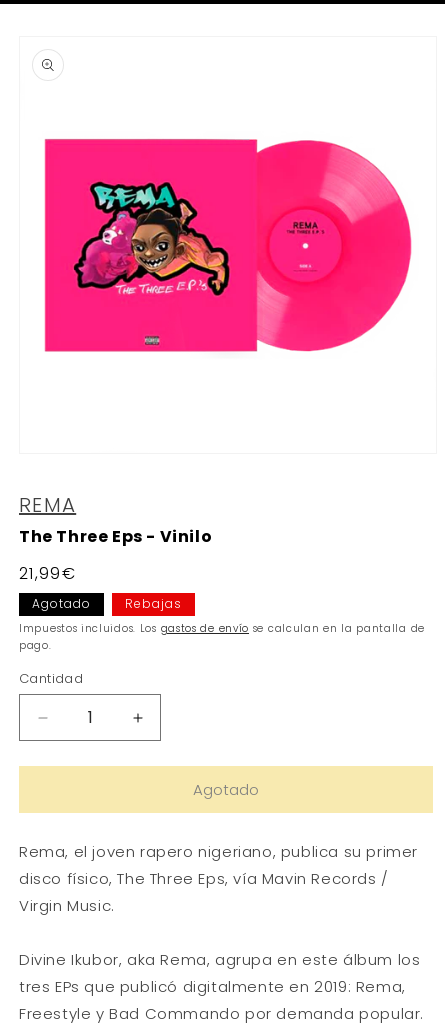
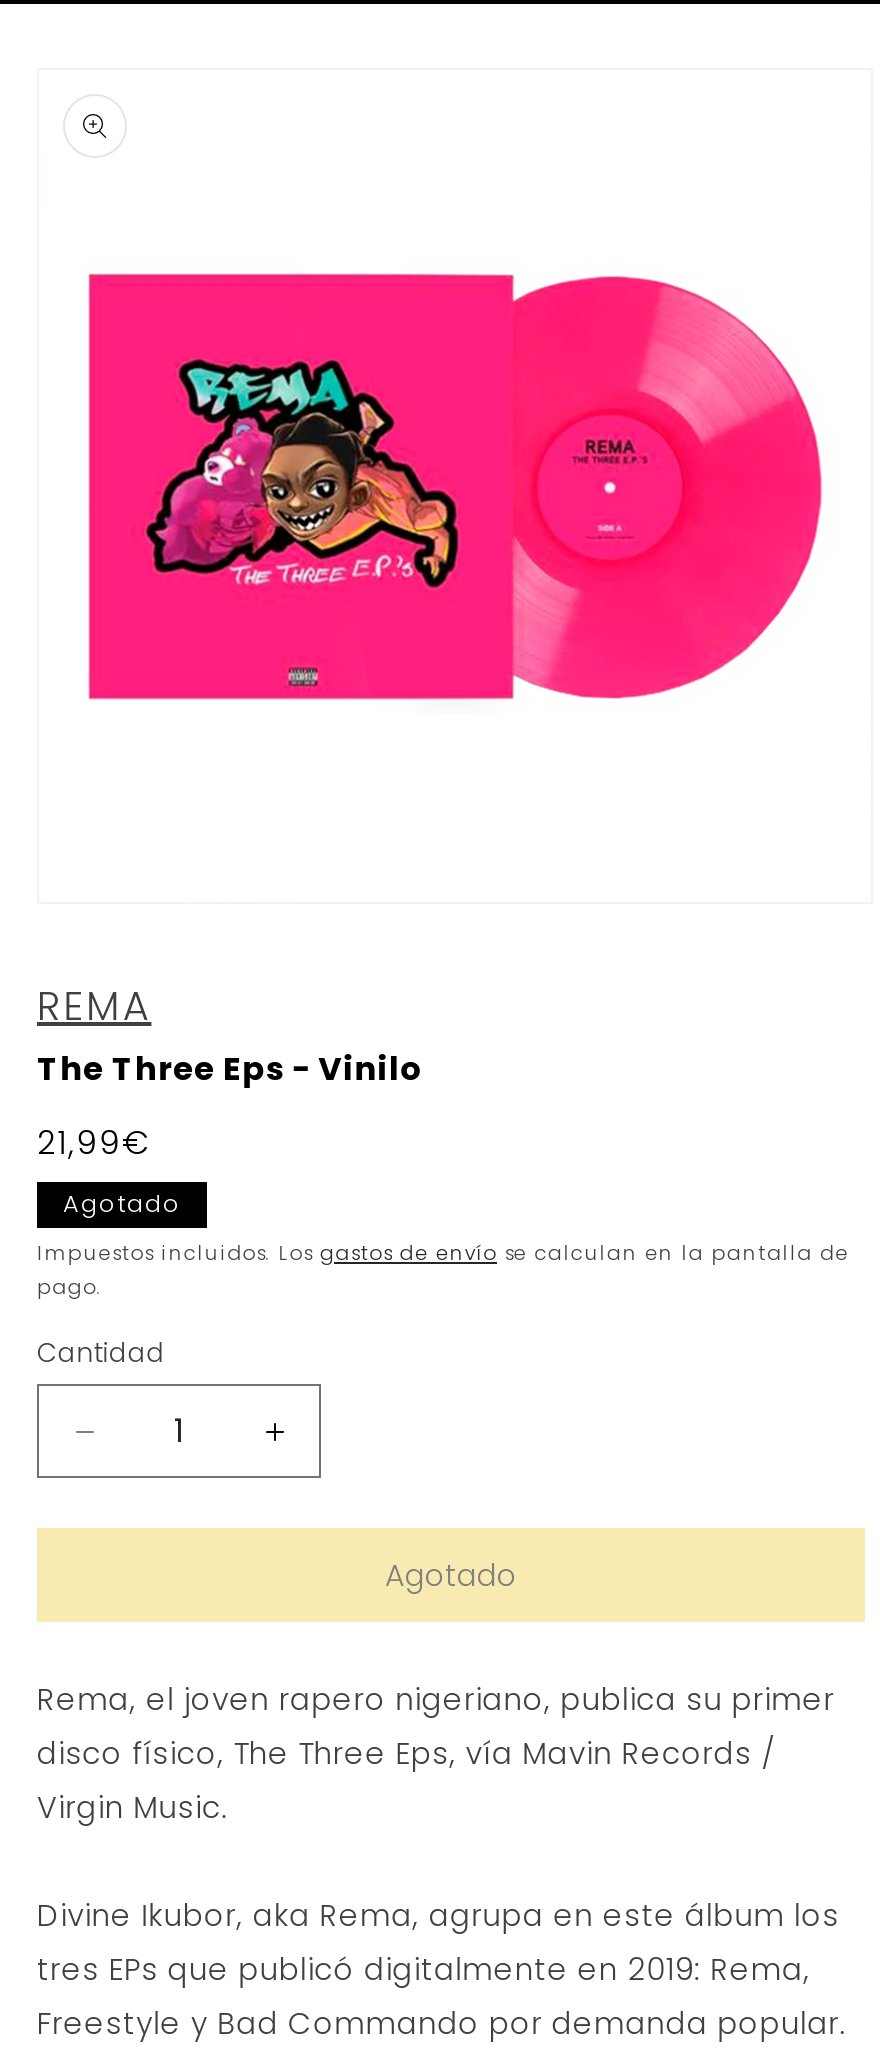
- Rebajas
